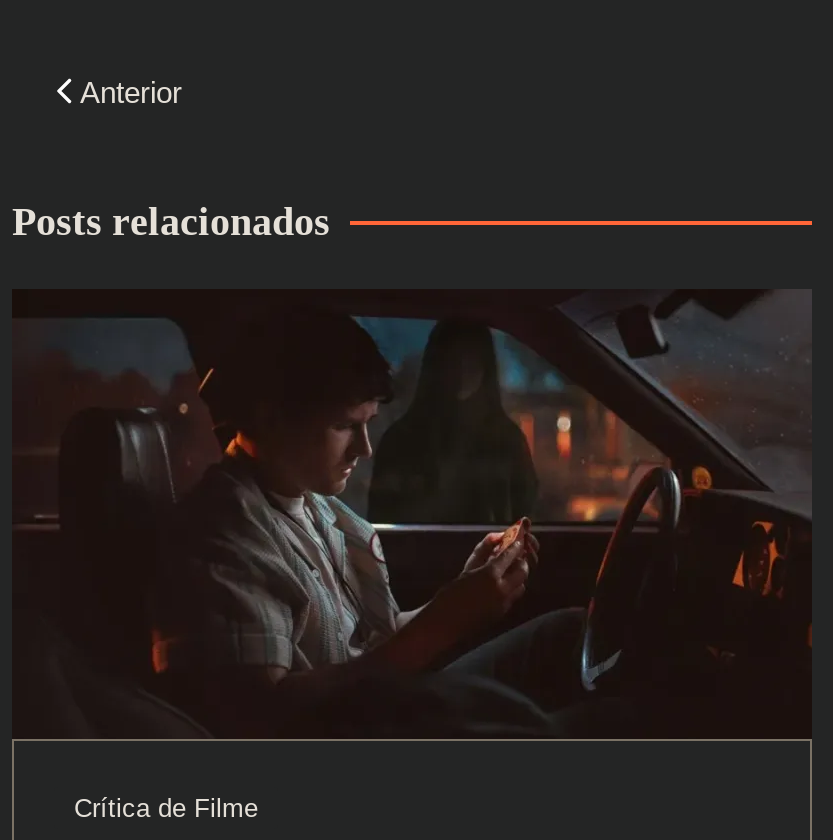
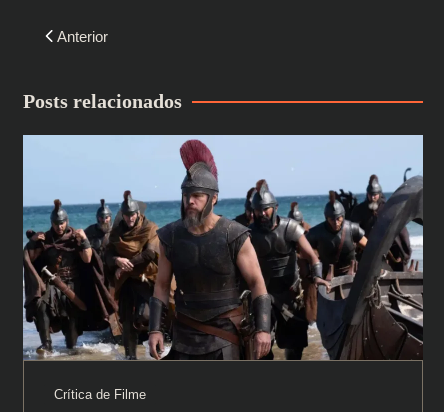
- [image]
+ [image]
